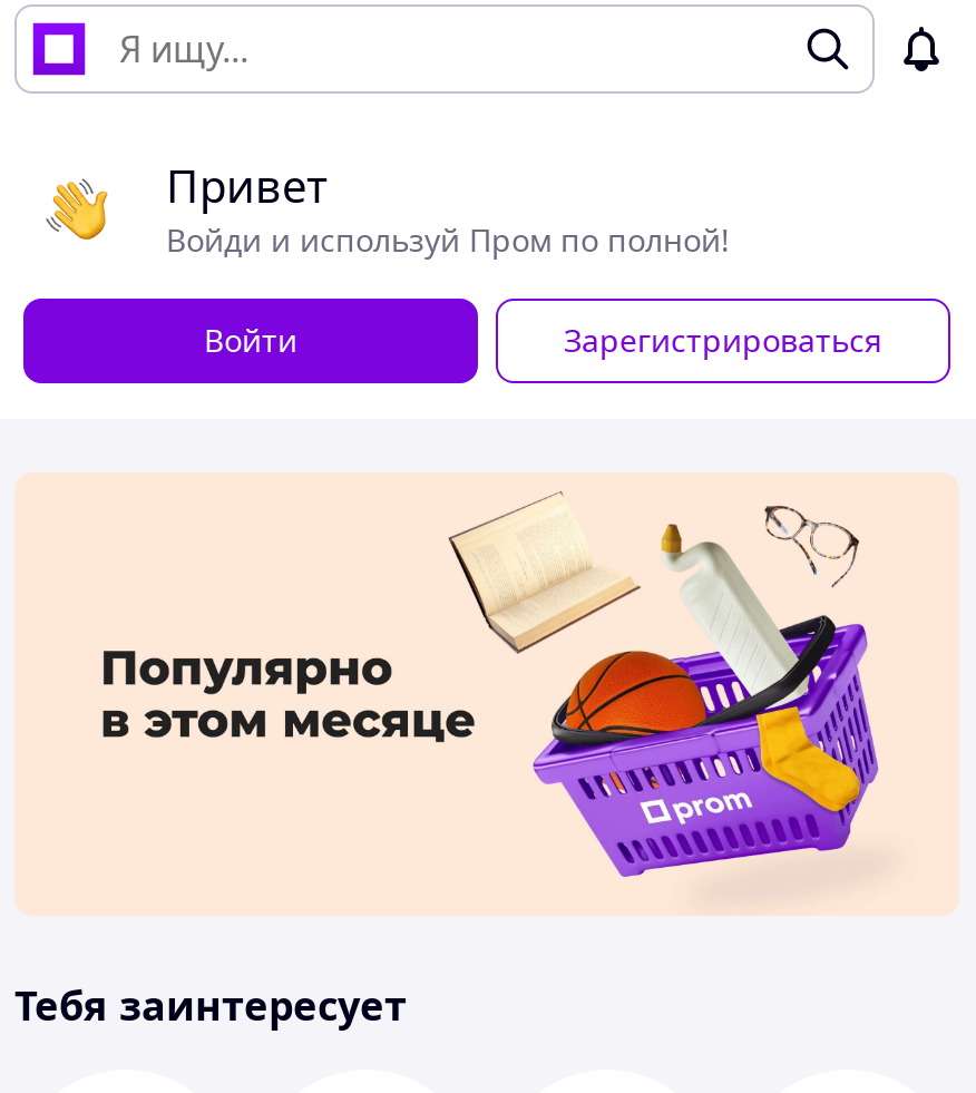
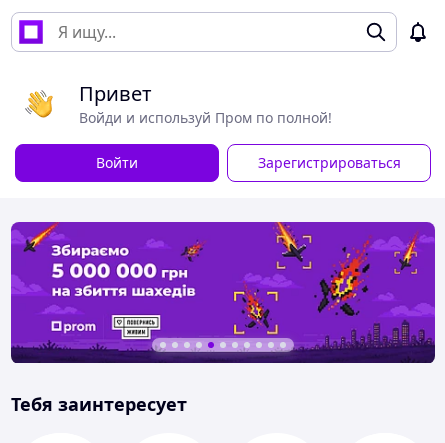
- [image]
+ [image]
